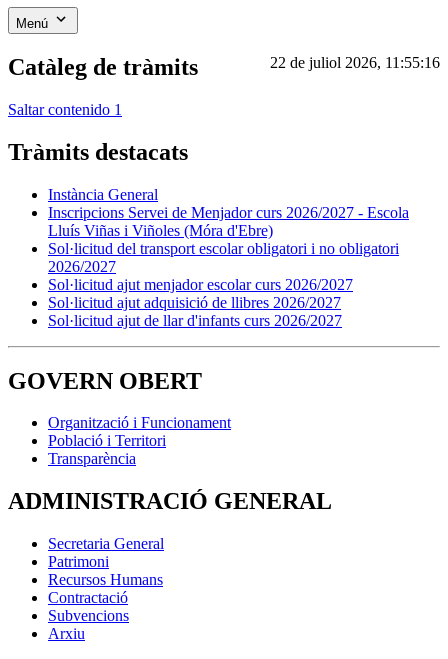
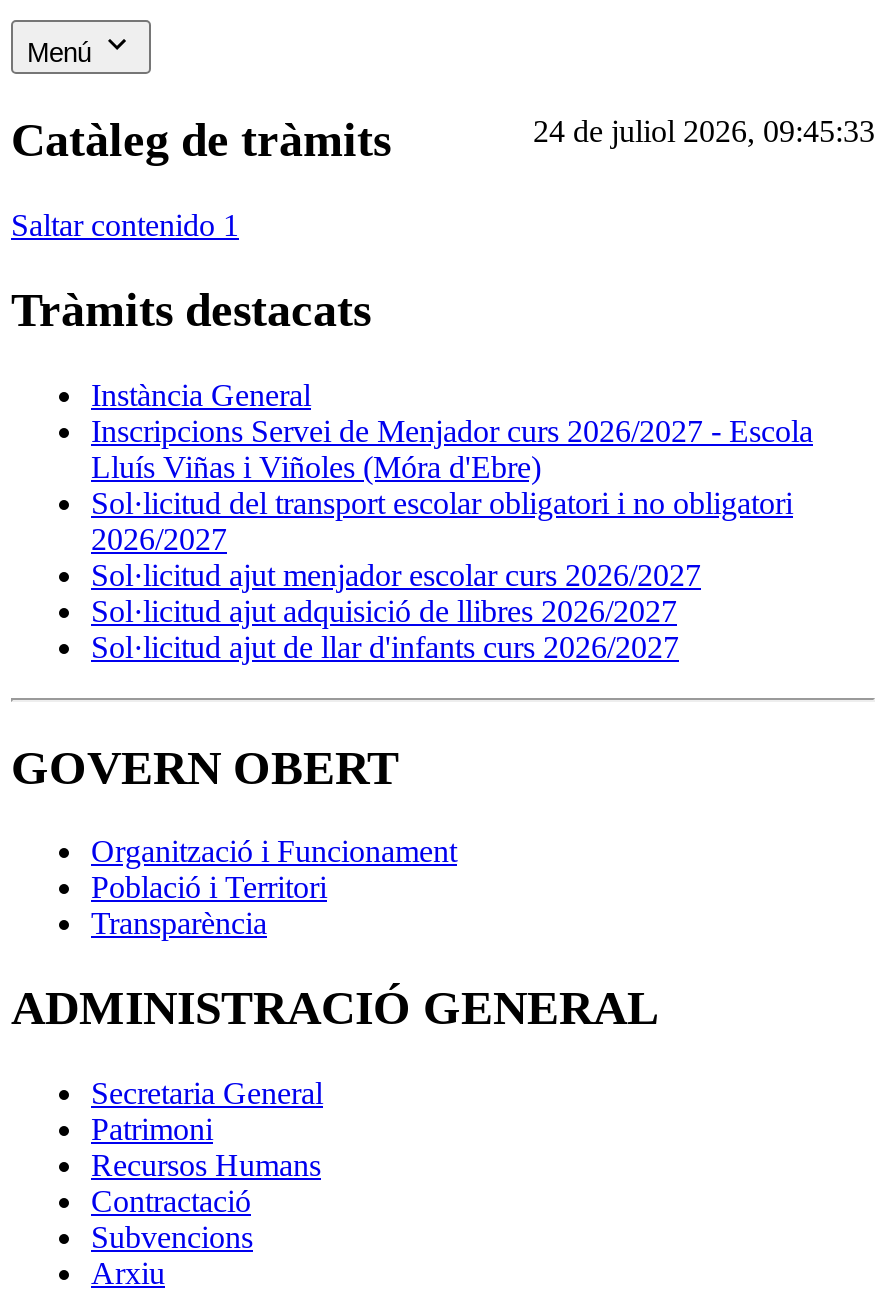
- 22 de juliol 2026, 11:55:16
+ 24 de juliol 2026, 09:45:33
